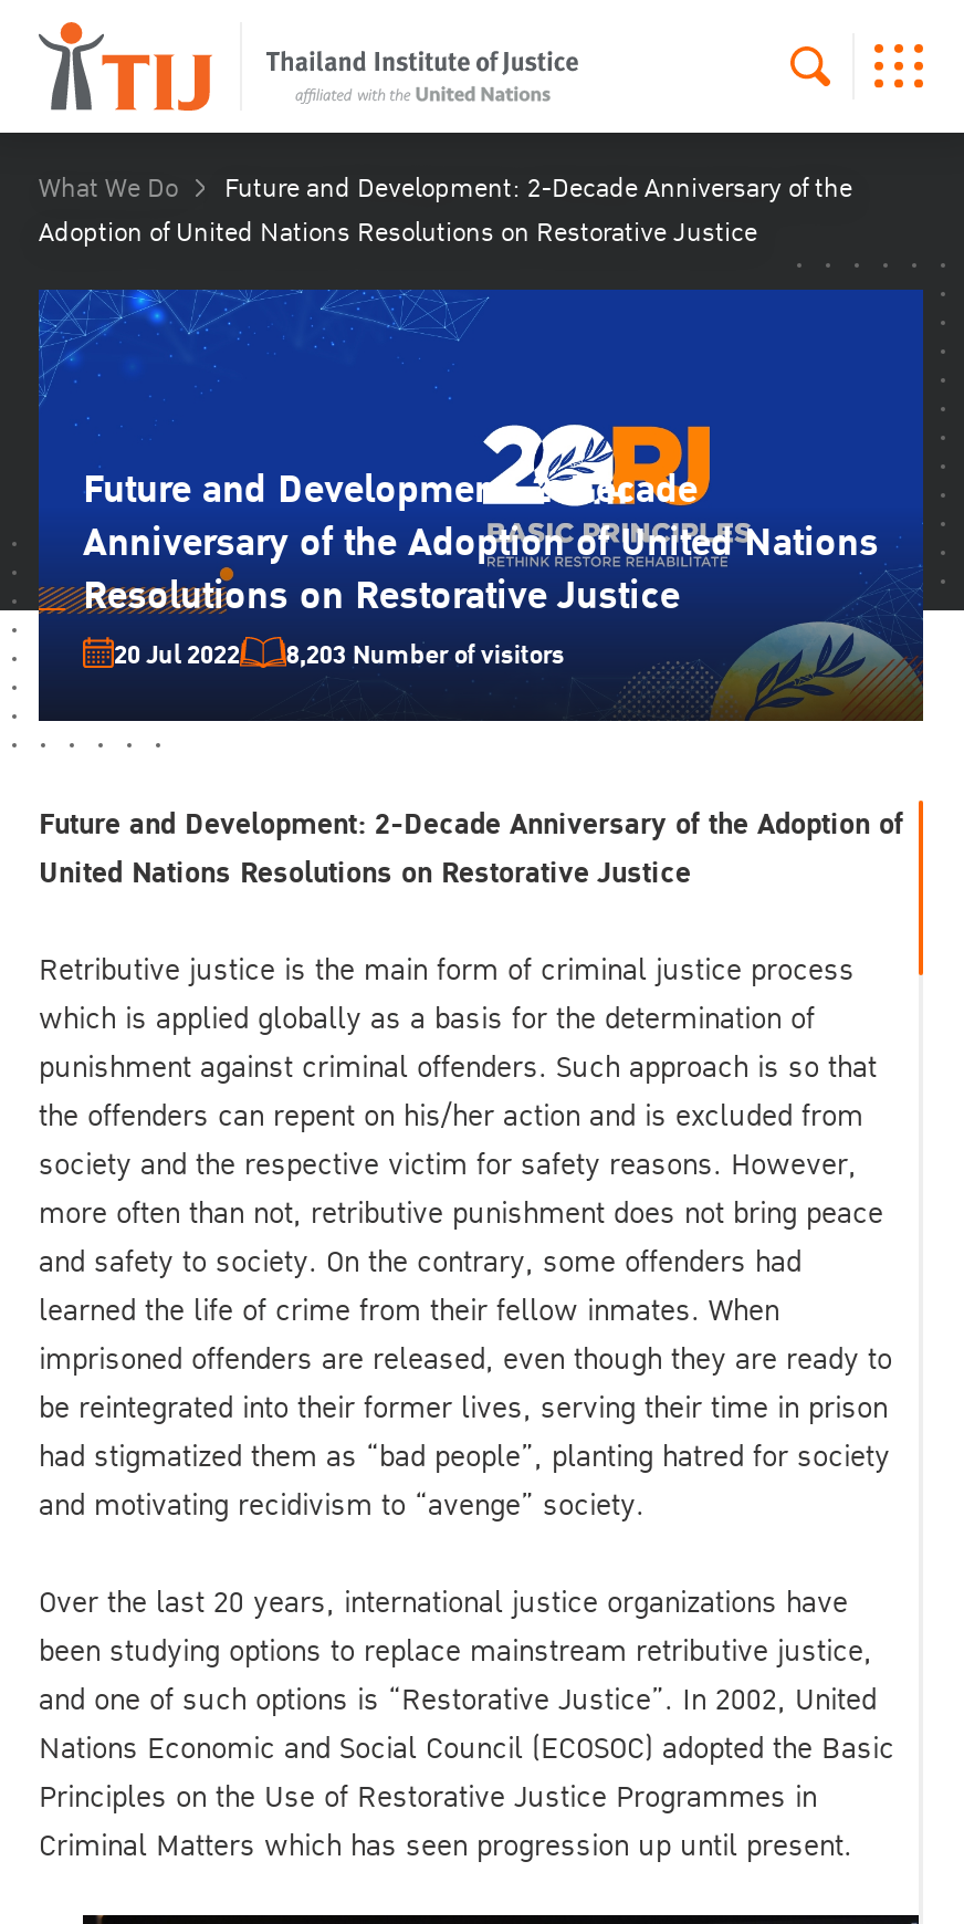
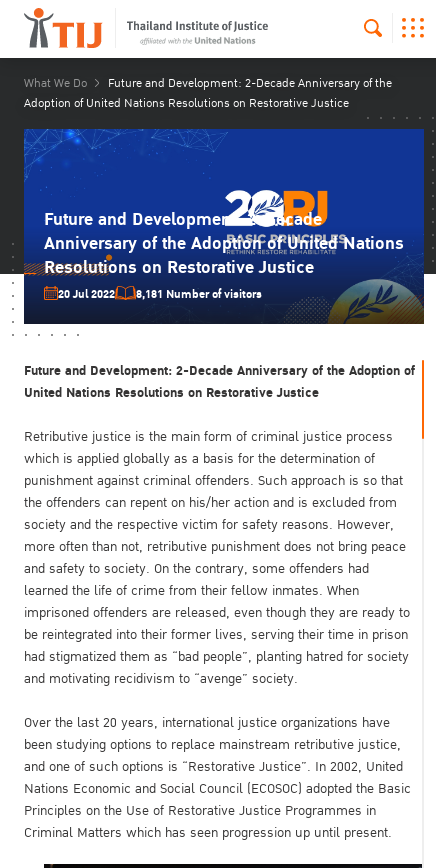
- 8,203 Number of visitors
+ 8,181 Number of visitors
